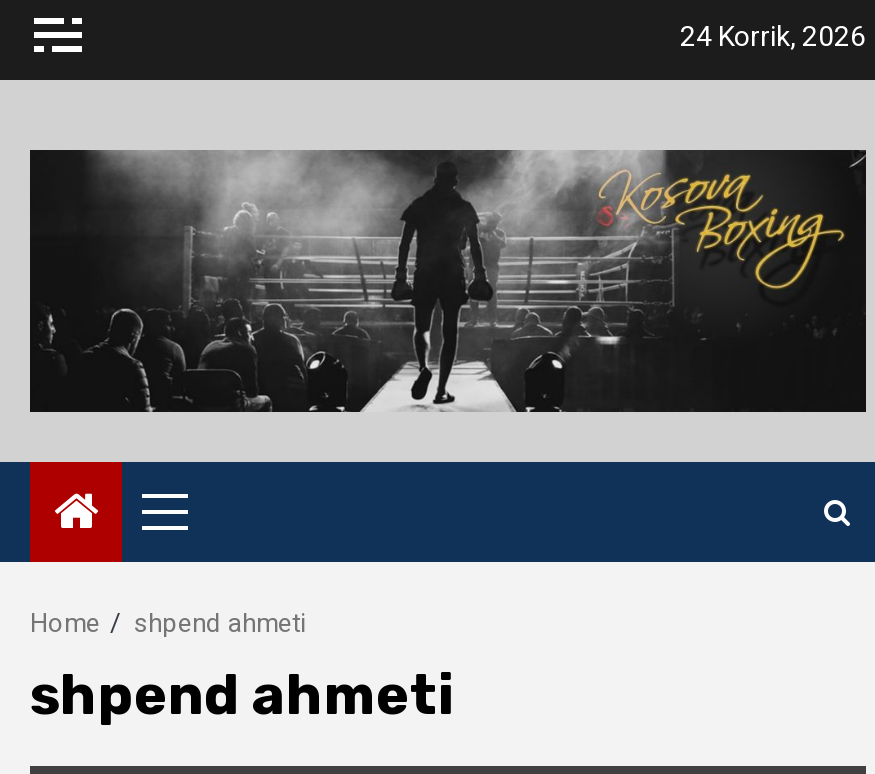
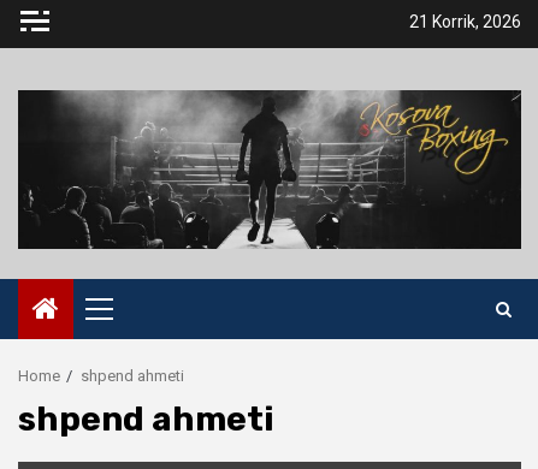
- 24 Korrik, 2026
+ 21 Korrik, 2026
